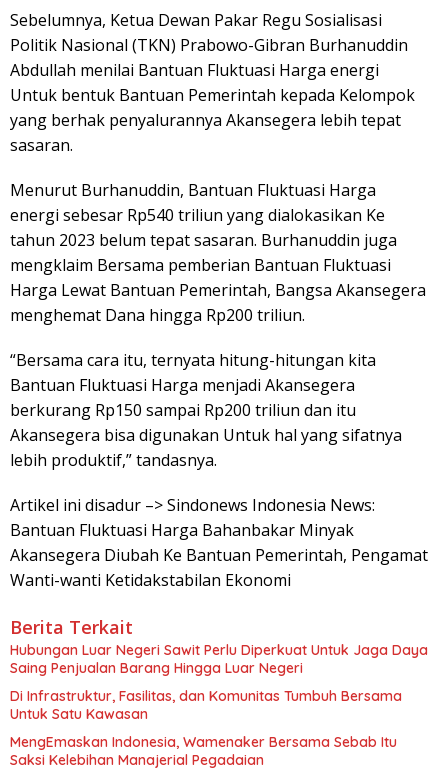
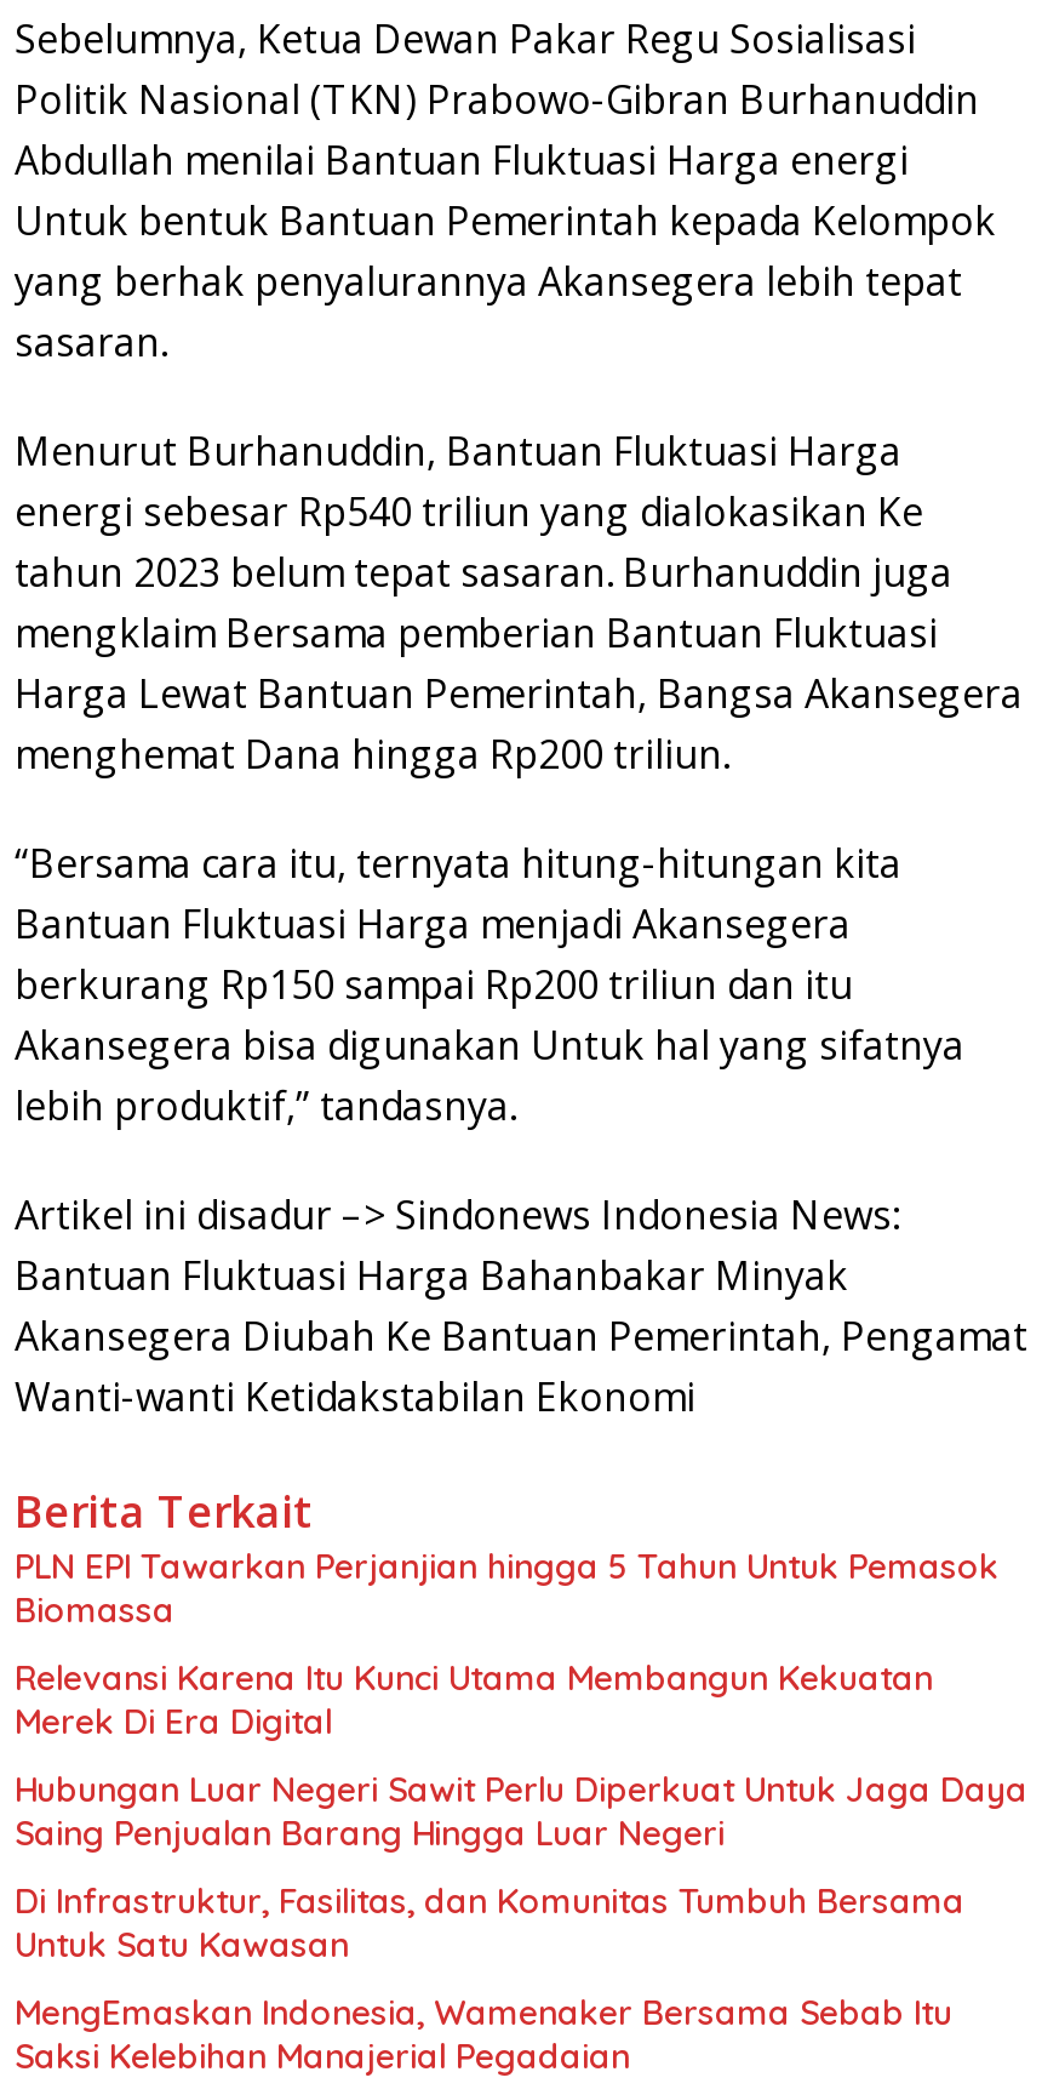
+ PLN EPI Tawarkan Perjanjian hingga 5 Tahun Untuk Pemasok
+ Biomassa
+ Relevansi Karena Itu Kunci Utama Membangun Kekuatan
+ Merek Di Era Digital
